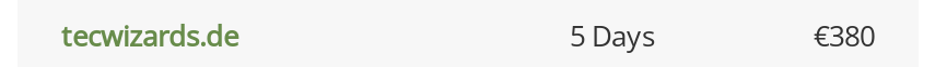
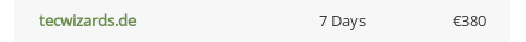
- 5 Days
+ 7 Days
